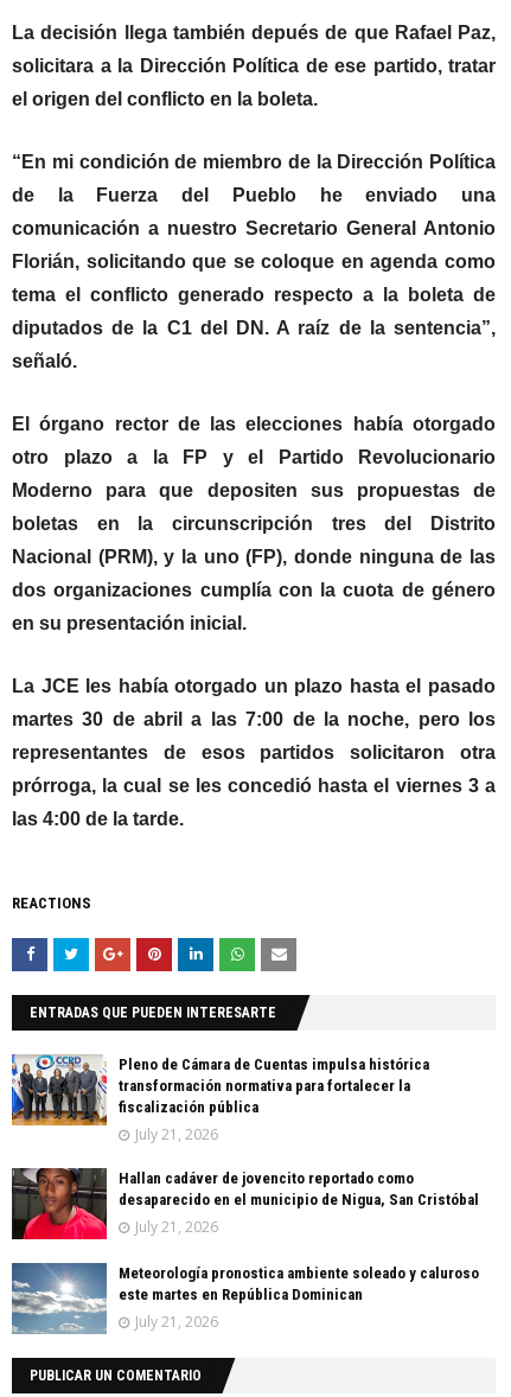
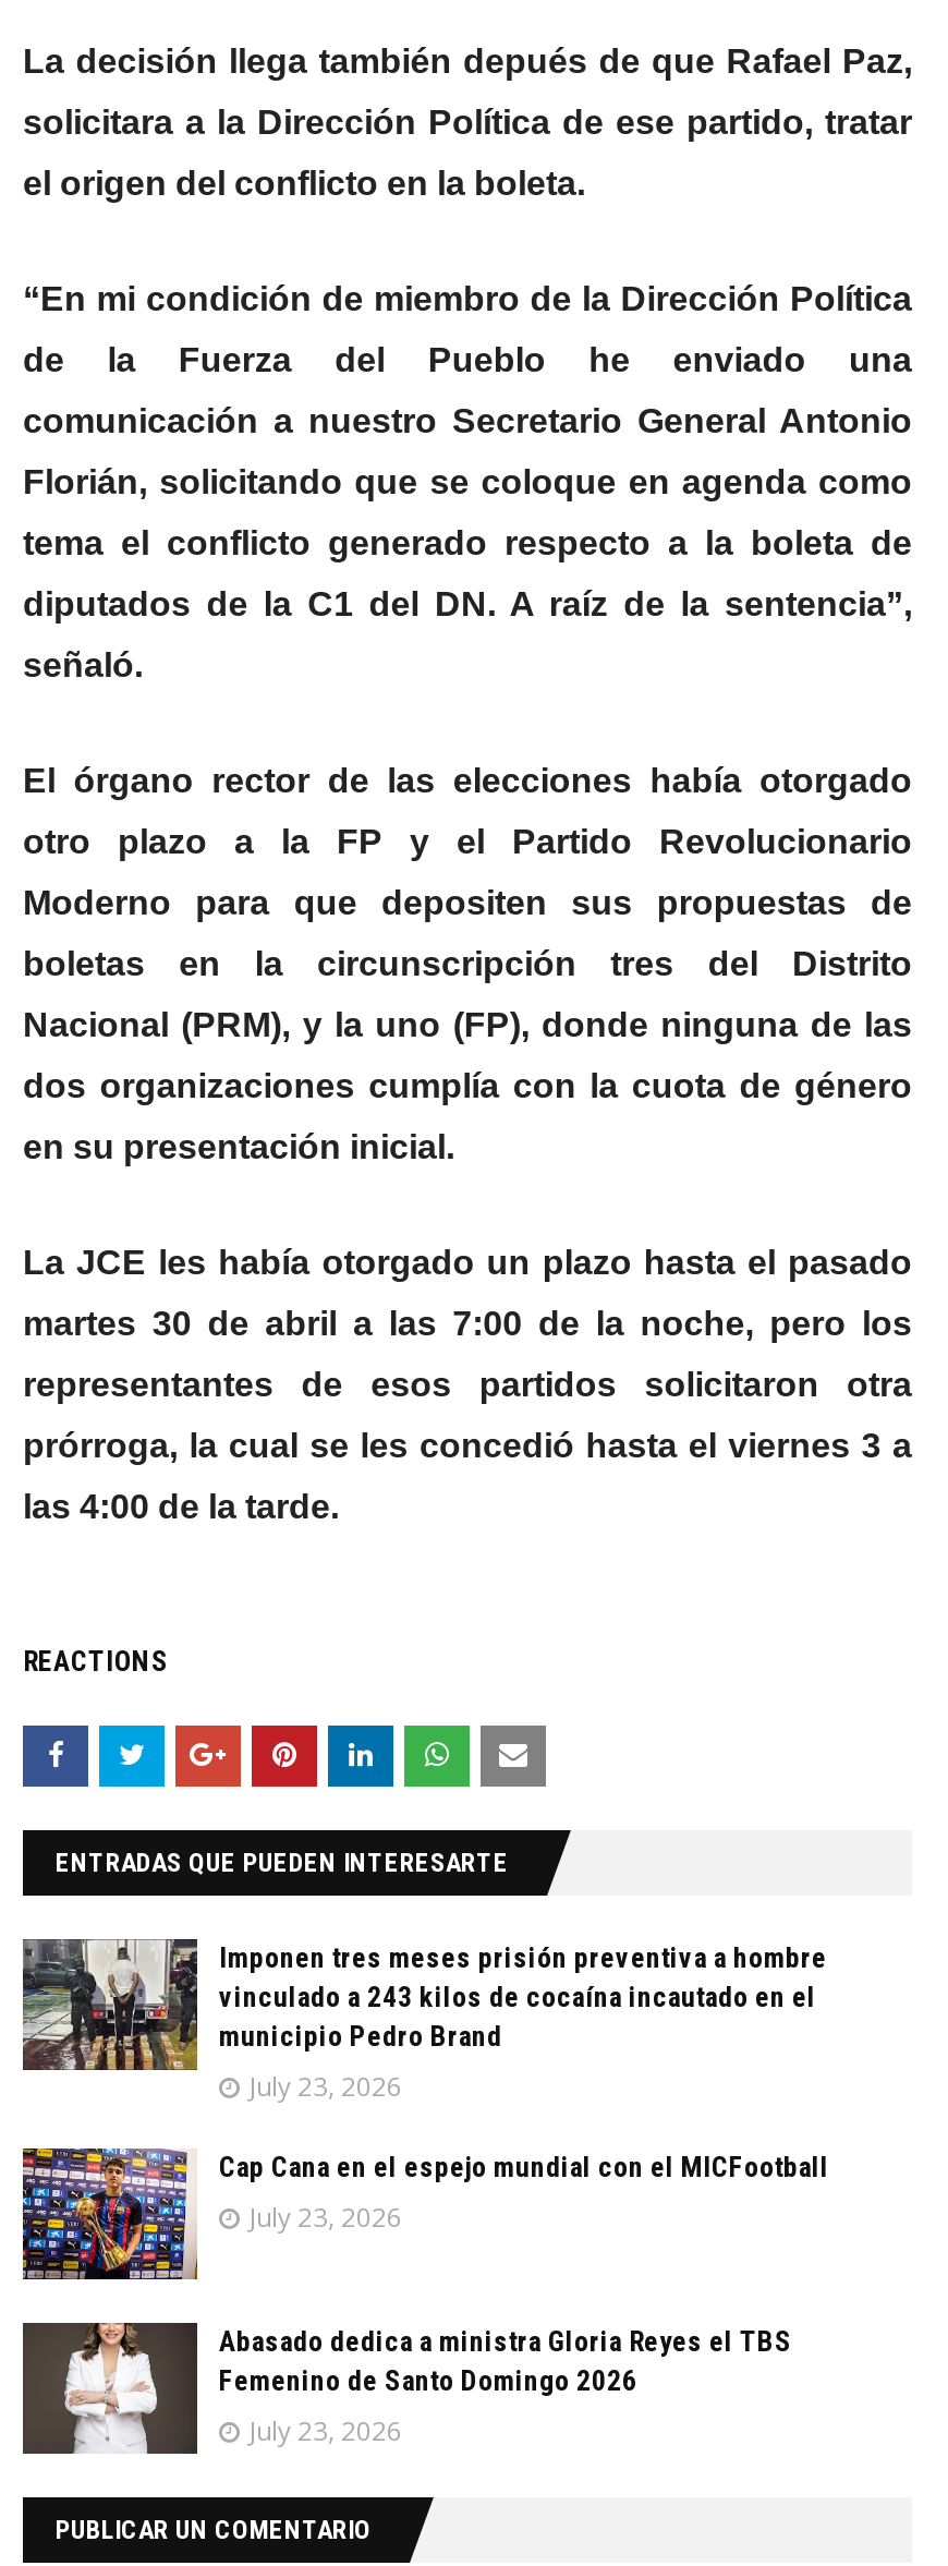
- [image]
- Pleno de Cámara de Cuentas impulsa histórica
- transformación normativa para fortalecer la
- fiscalización pública
- July 21, 2026
+ [image]
+ Imponen tres meses prisión preventiva a hombre
+ vinculado a 243 kilos de cocaína incautado en el
+ municipio Pedro Brand
+ July 23, 2026

- [image]
- Hallan cadáver de jovencito reportado como
- desaparecido en el municipio de Nigua, San Cristóbal
- July 21, 2026
+ [image]
+ Cap Cana en el espejo mundial con el MICFootball
+ July 23, 2026

- [image]
- Meteorología pronostica ambiente soleado y caluroso
- este martes en República Dominican
- July 21, 2026
+ [image]
+ Abasado dedica a ministra Gloria Reyes el TBS
+ Femenino de Santo Domingo 2026
+ July 23, 2026
